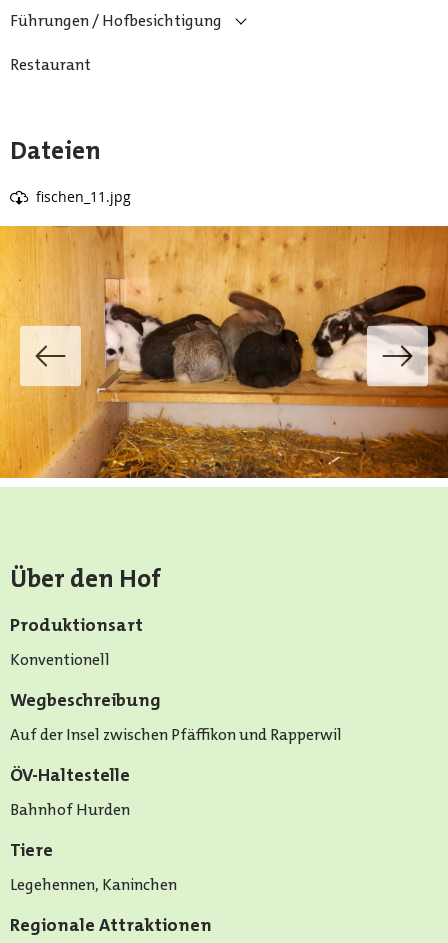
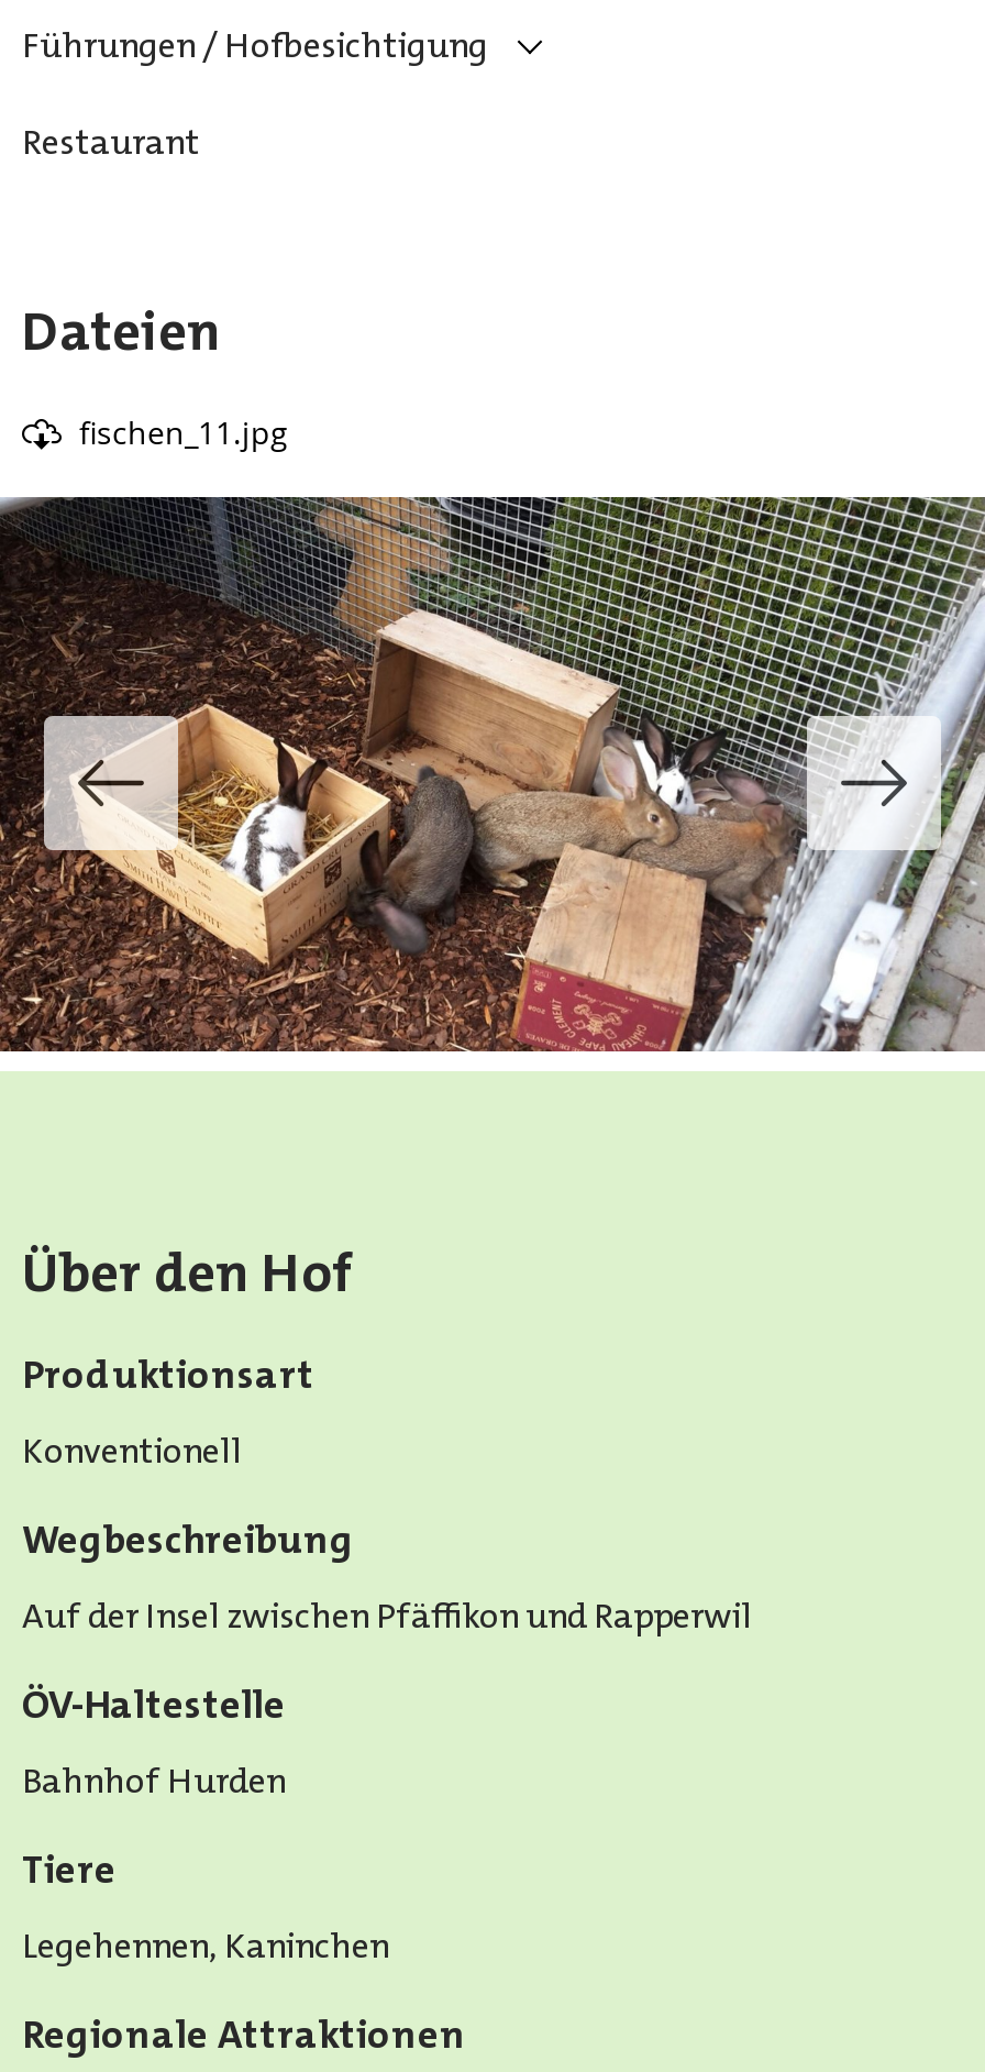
- [image]
+ [image]
